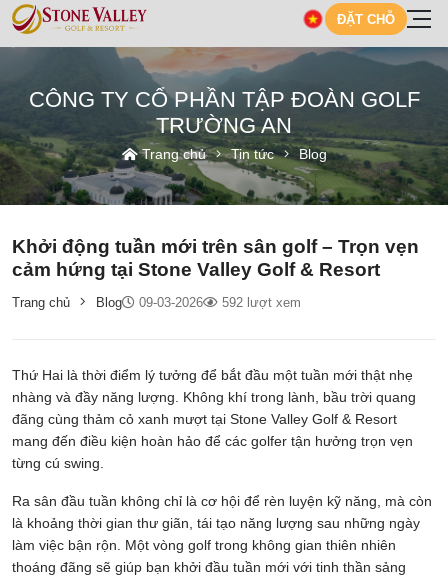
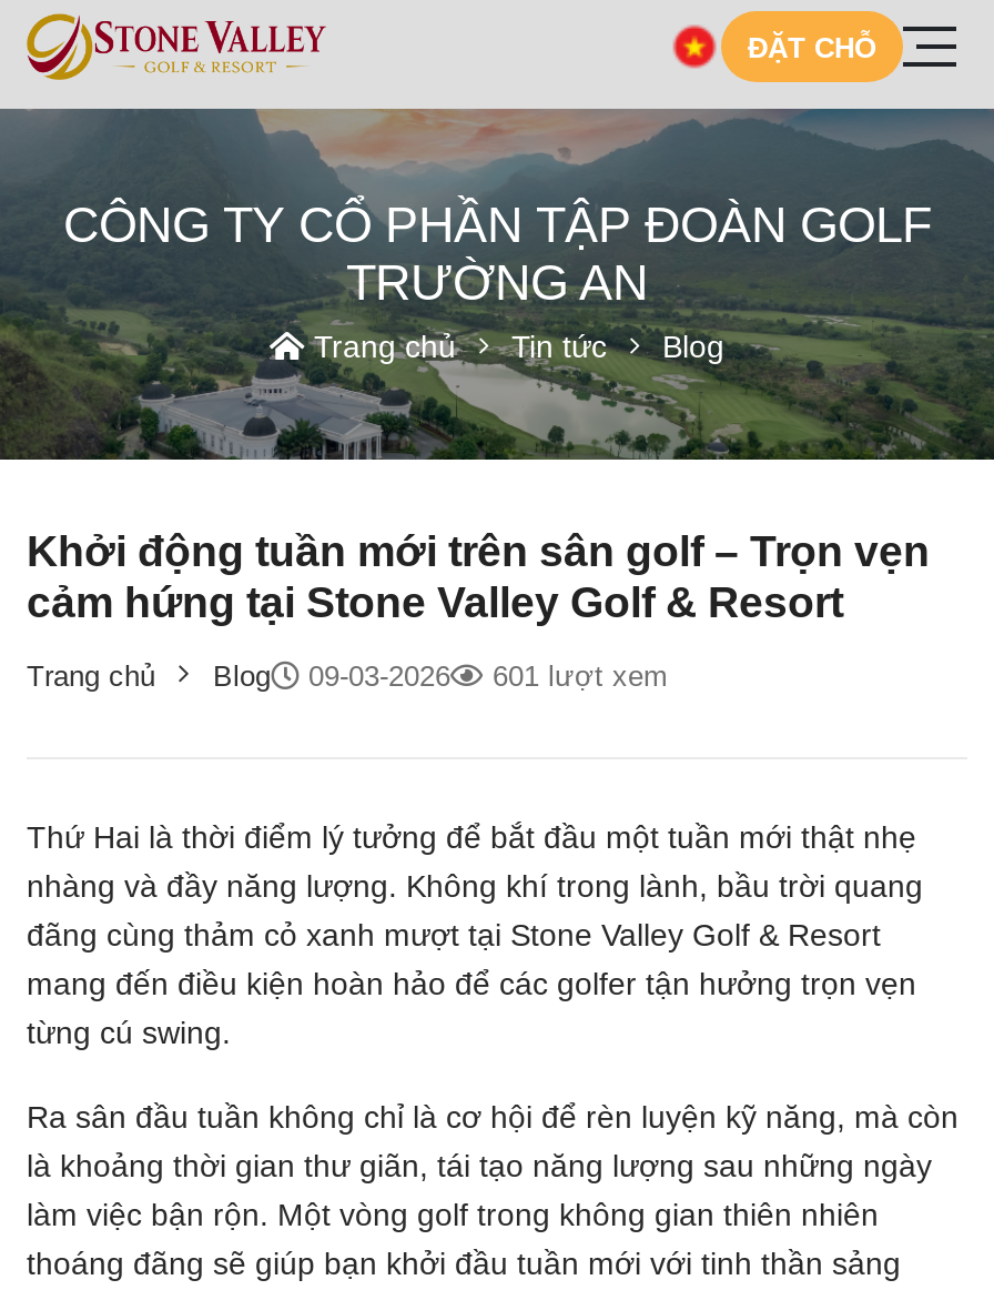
- Trang chủ Blog 09-03-2026 592 lượt xem
+ Trang chủ Blog 09-03-2026 601 lượt xem
